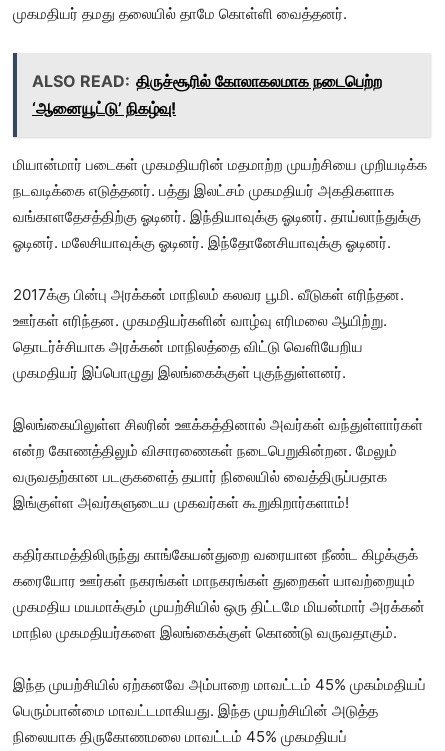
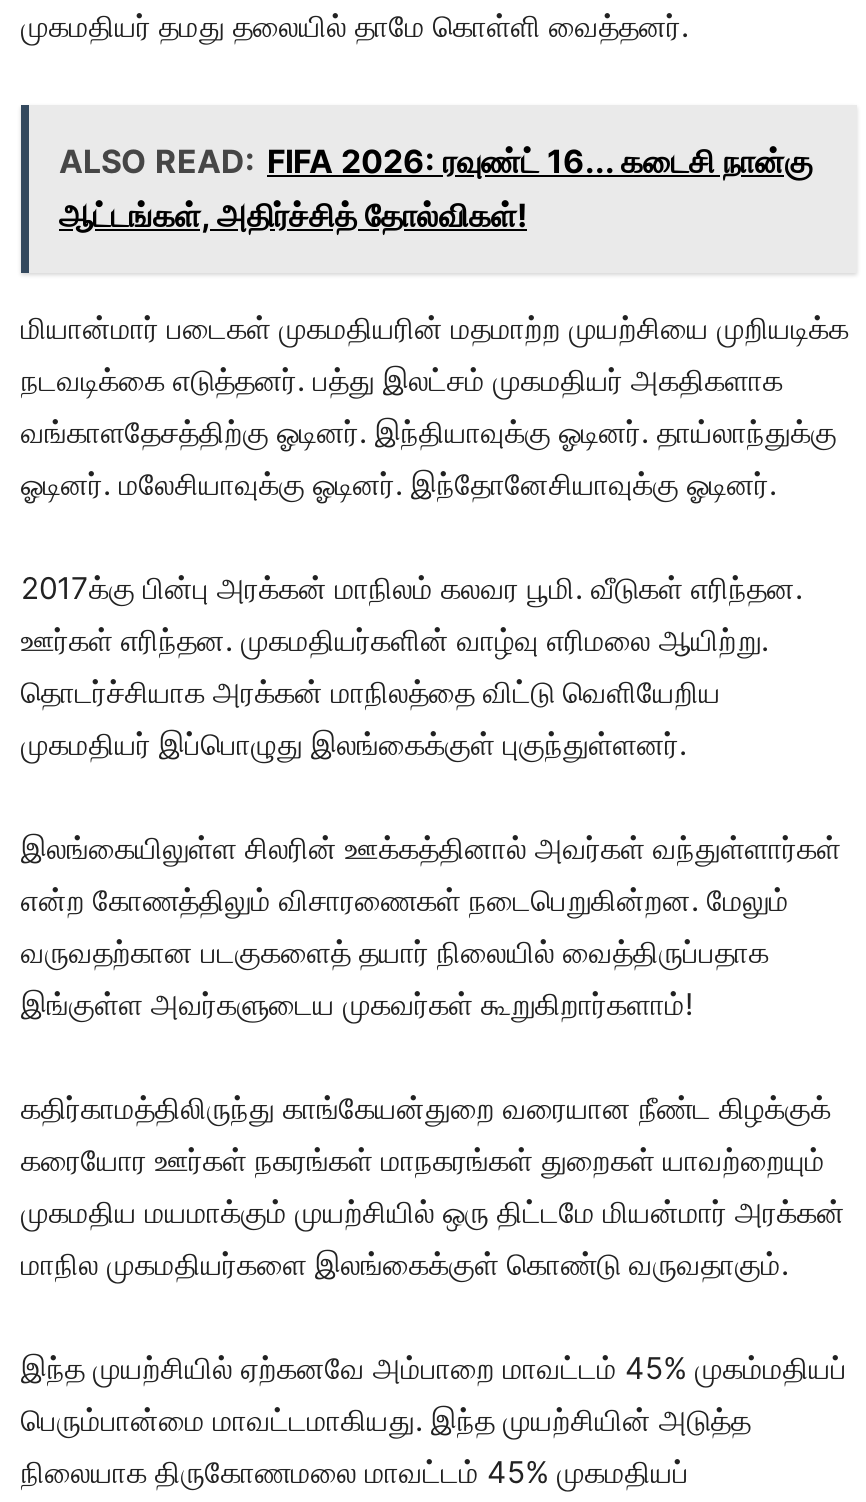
- ALSO READ: திருச்சூரில் கோலாகலமாக நடைபெற்ற
- ‘ஆனையூட்டு’ நிகழ்வு!
+ ALSO READ: FIFA 2026: ரவுண்ட் 16... கடைசி நான்கு
+ ஆட்டங்கள், அதிர்ச்சித் தோல்விகள்!
